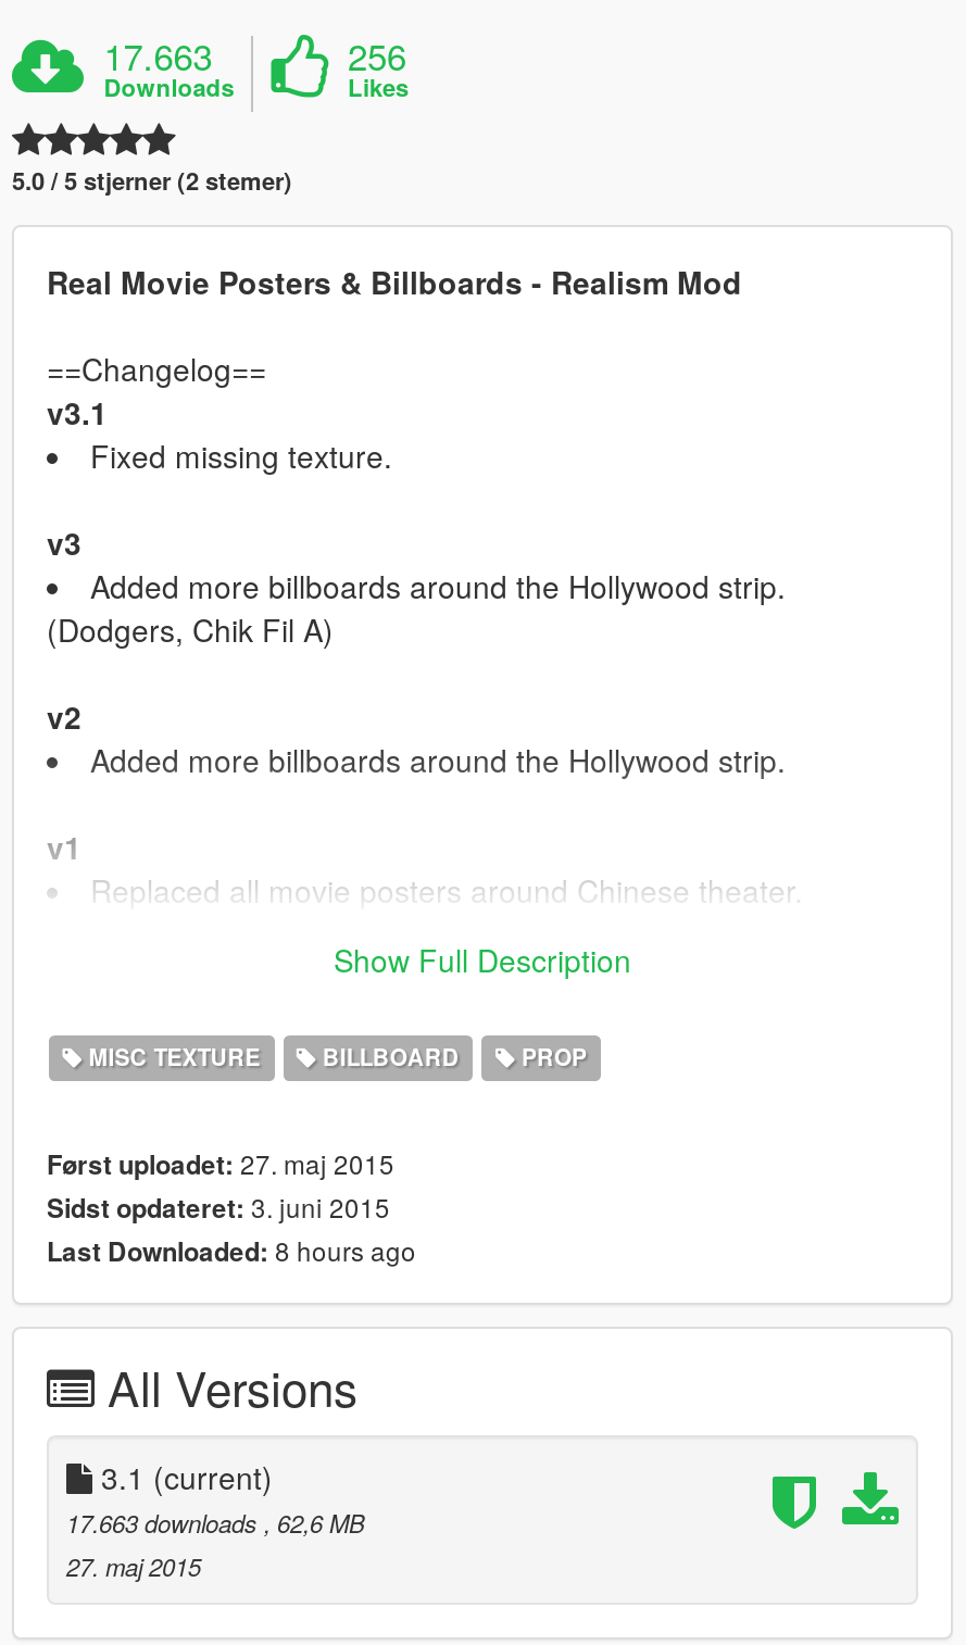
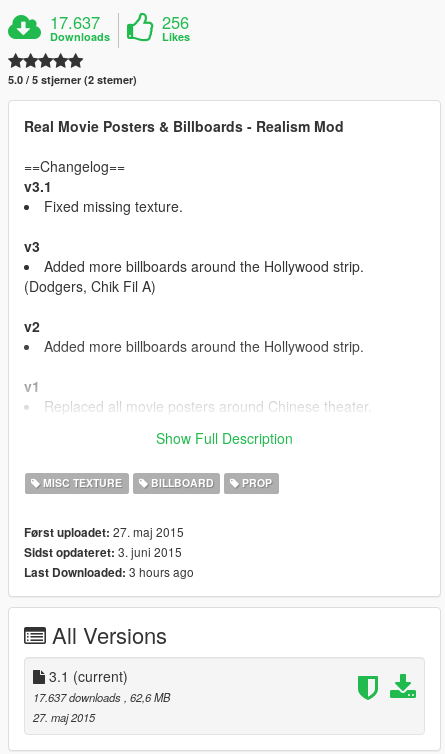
- 17.663
+ 17.637

- Last Downloaded: 8 hours ago
+ Last Downloaded: 3 hours ago

- 17.663 downloads, 62,6 MB
+ 17.637 downloads, 62,6 MB
